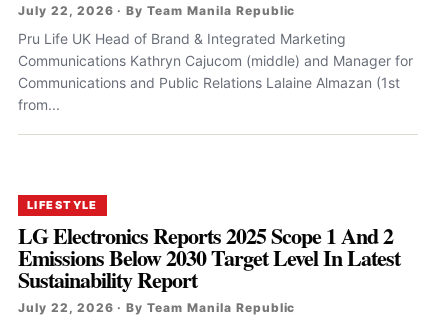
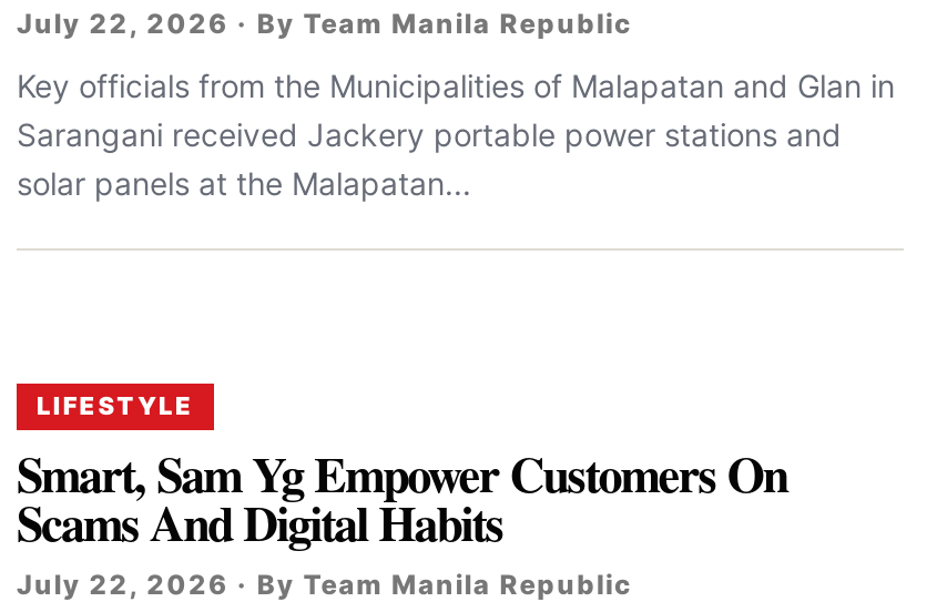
- Pru Life UK Head of Brand & Integrated Marketing
- Communications Kathryn Cajucom (middle) and Manager for
- Communications and Public Relations Lalaine Almazan (1st
- from...
+ Key officials from the Municipalities of Malapatan and Glan in
+ Sarangani received Jackery portable power stations and
+ solar panels at the Malapatan...

- LG Electronics Reports 2025 Scope 1 And 2
- Emissions Below 2030 Target Level In Latest
- Sustainability Report
+ Smart, Sam Yg Empower Customers On
+ Scams And Digital Habits
